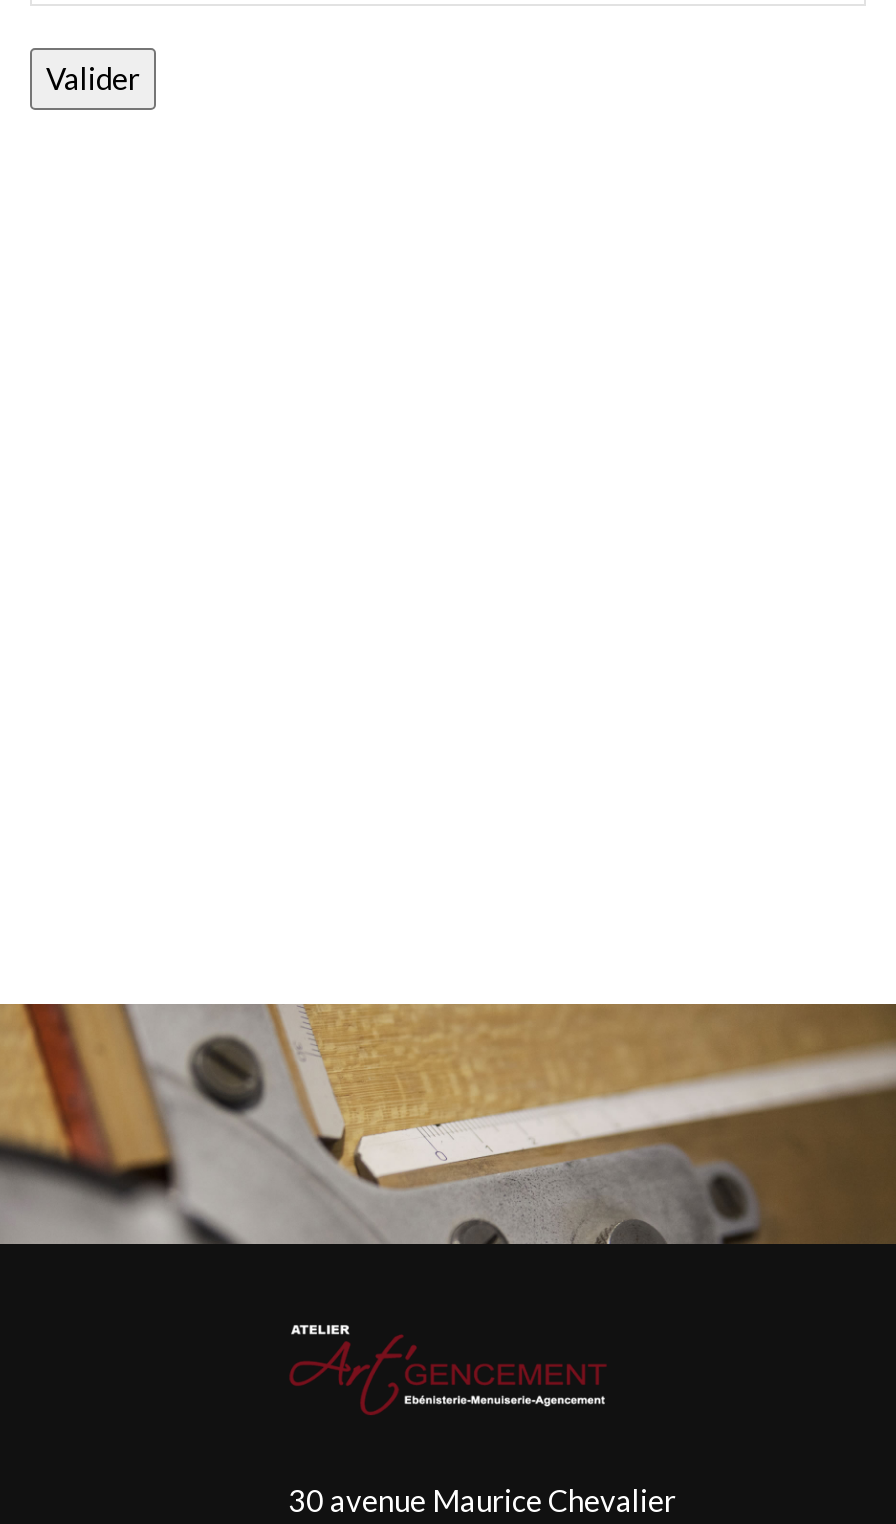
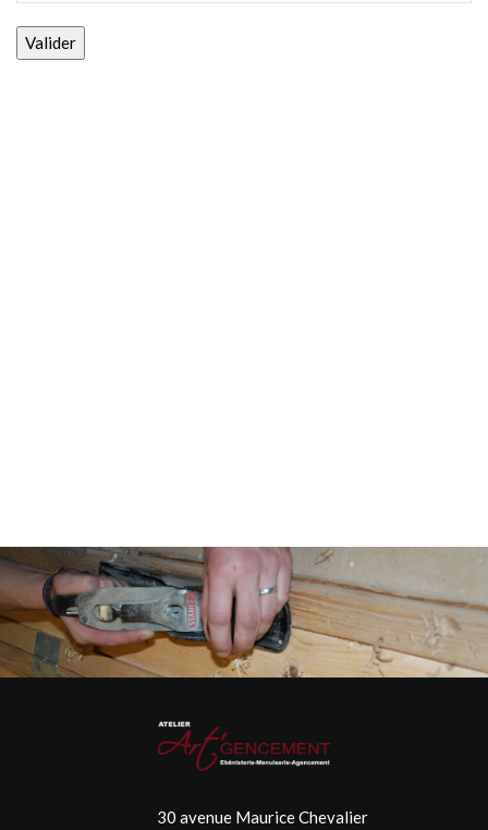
- [image]
+ [image]
